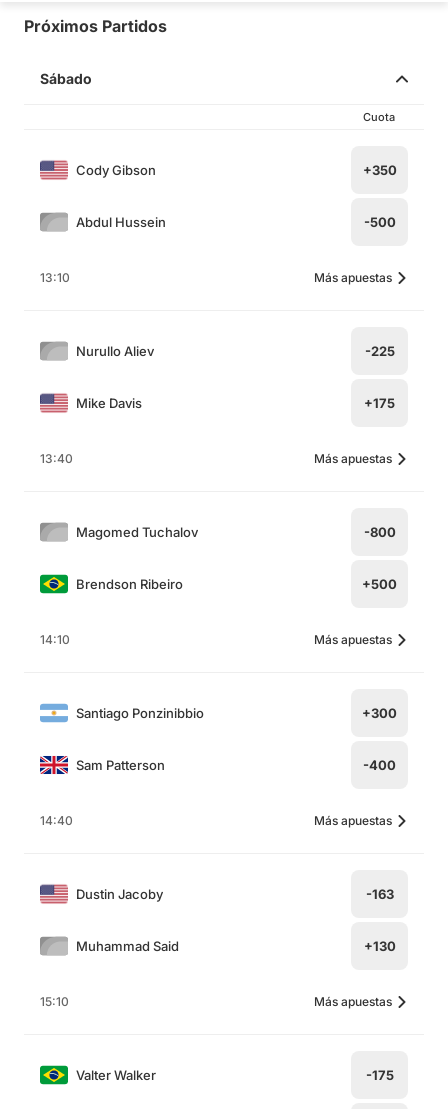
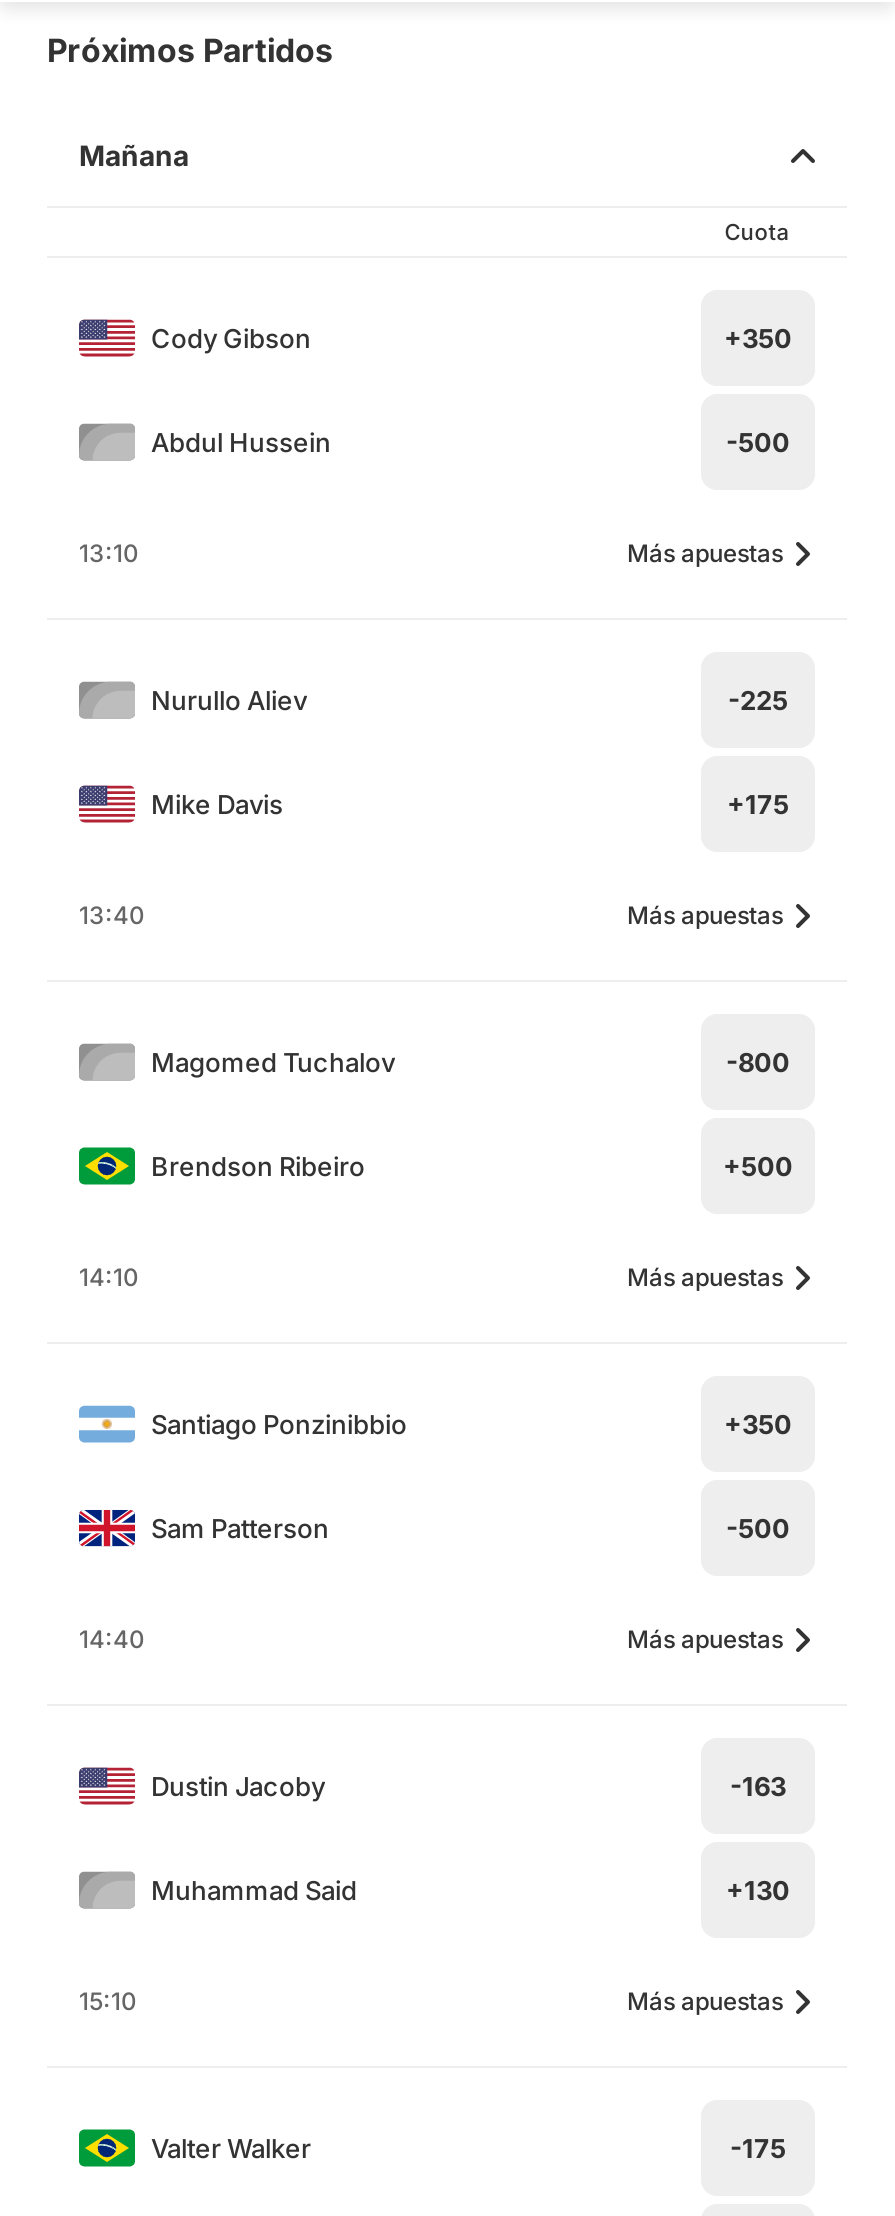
- Sábado
+ Mañana

- +300
+ +350

- -400
+ -500
